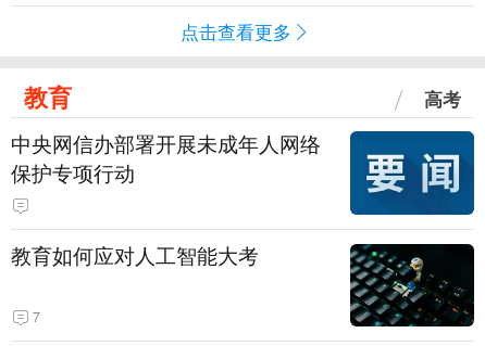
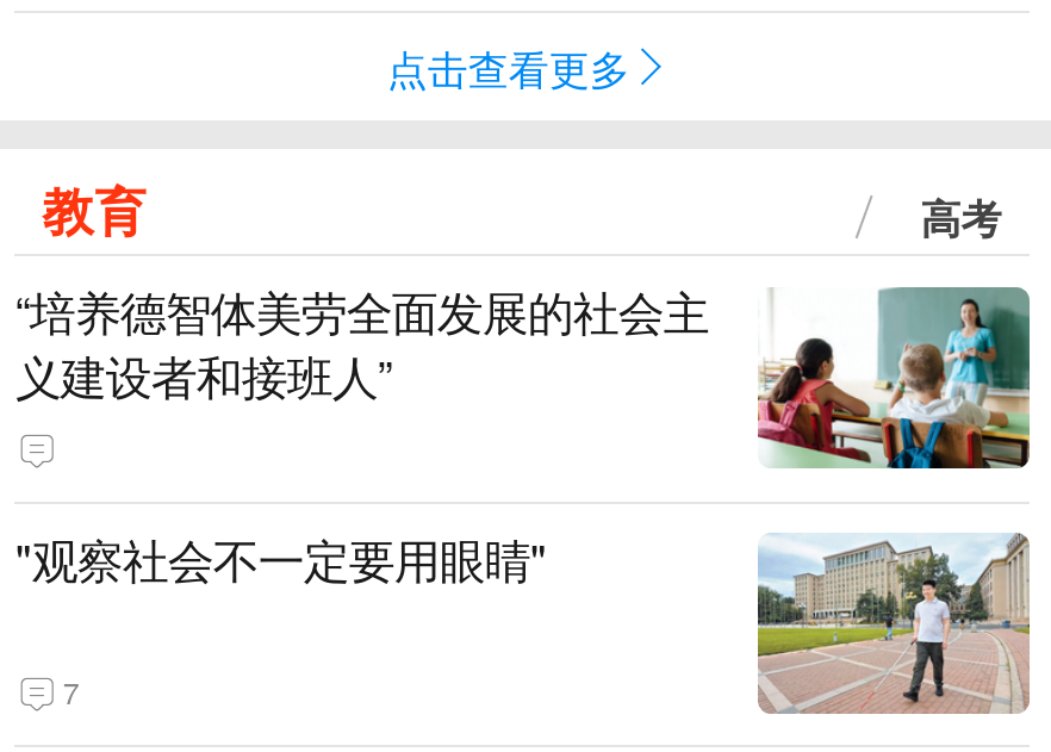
- [image]
- 中央网信办部署开展未成年人网络
- 保护专项行动
+ [image]
+ “培养德智体美劳全面发展的社会主
+ 义建设者和接班人”

- 教育如何应对人工智能大考
+ "观察社会不一定要用眼睛"

- [image]
+ [image]
